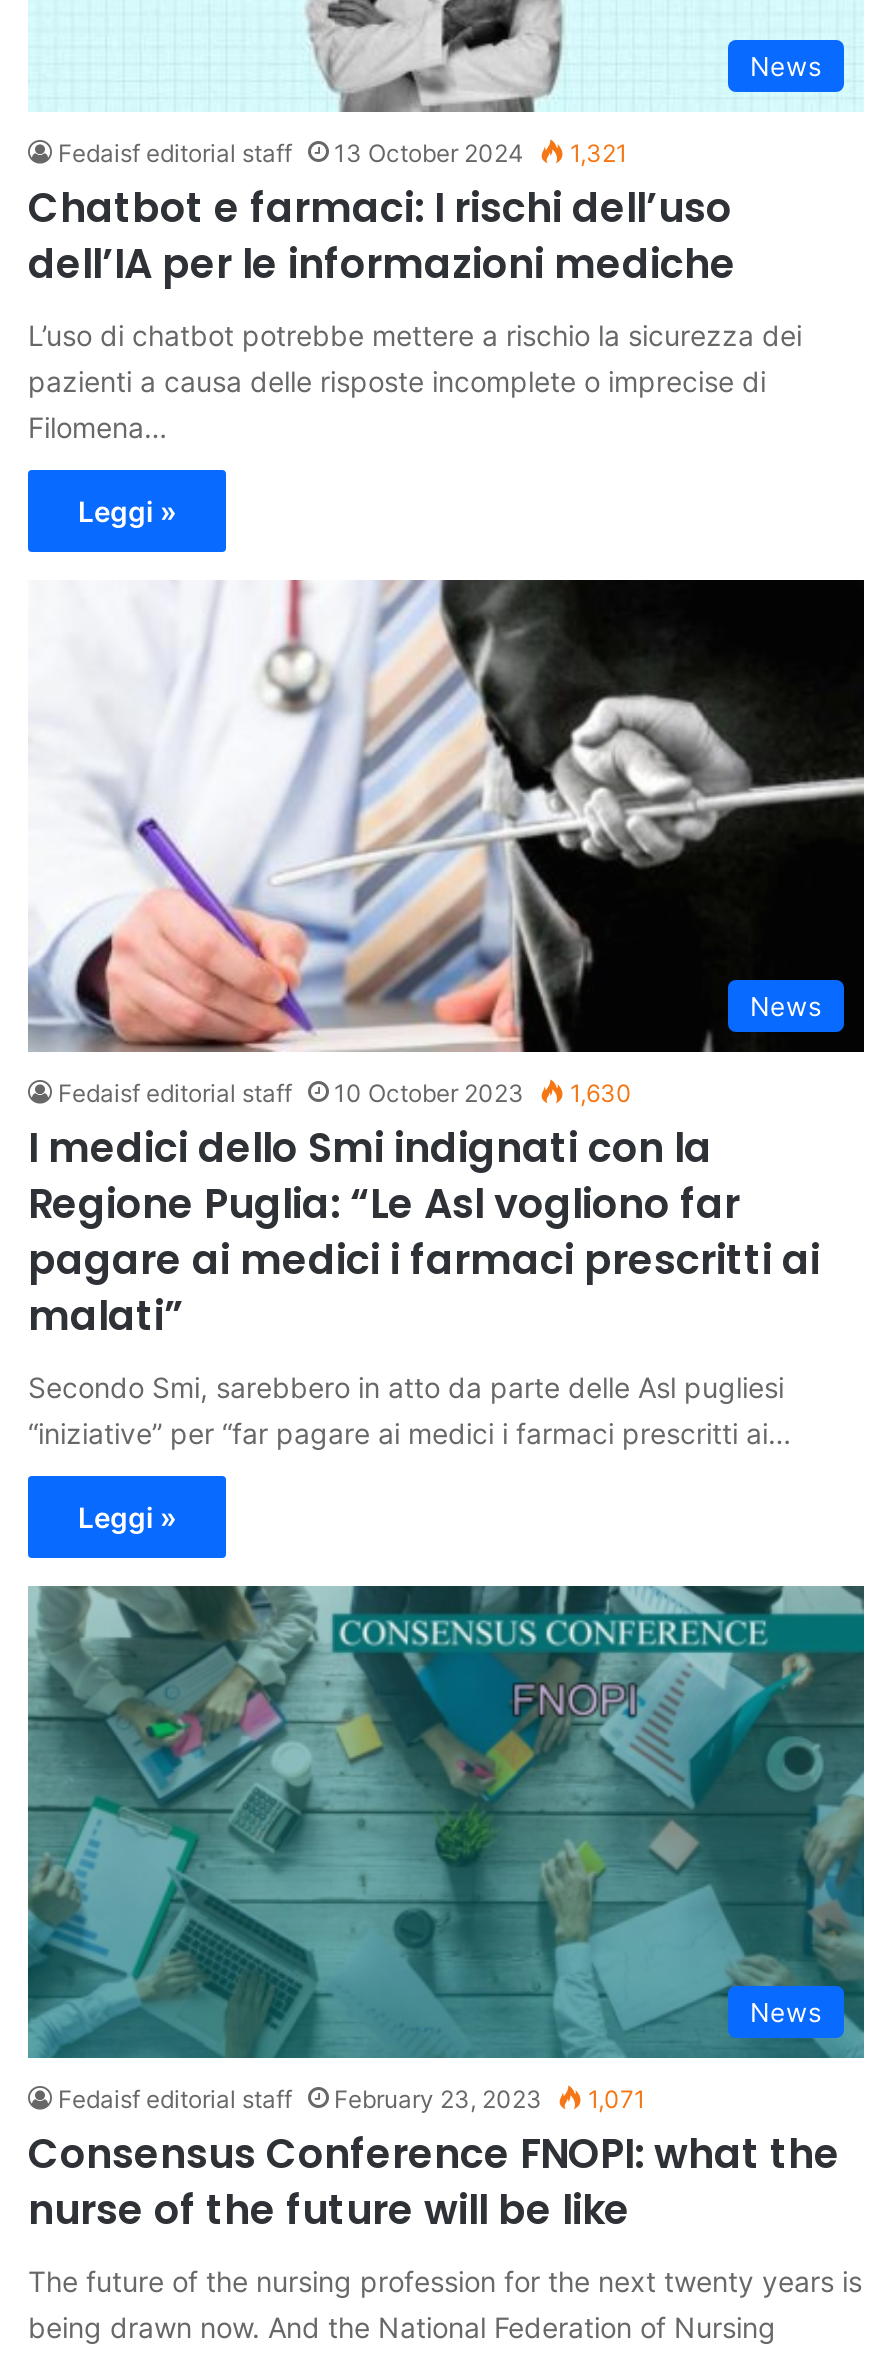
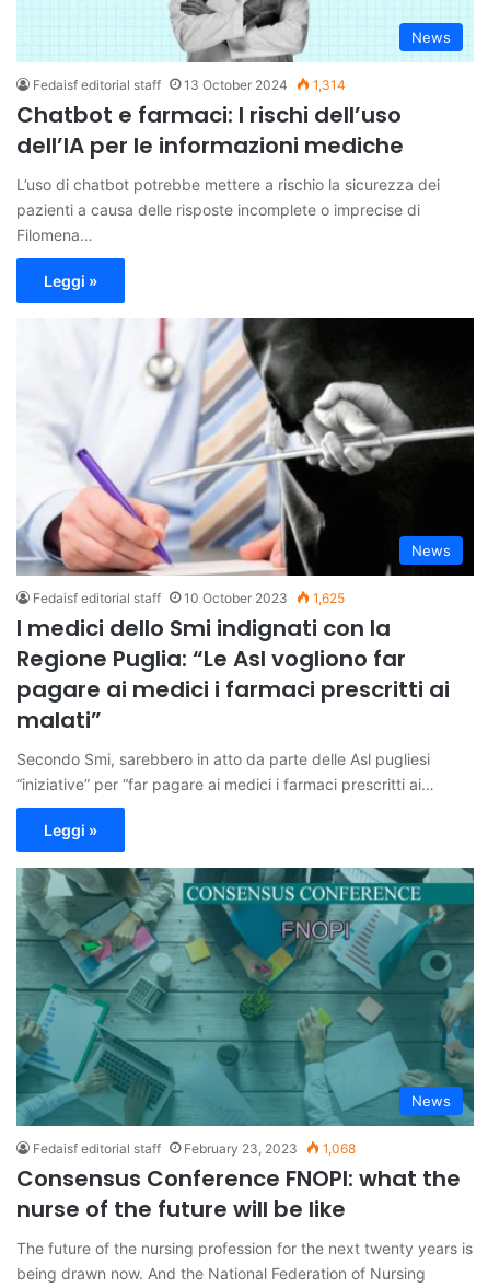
- Fedaisf editorial staff 13 October 2024 1,321
+ Fedaisf editorial staff 13 October 2024 1,314

- Fedaisf editorial staff 10 October 2023 1,630
+ Fedaisf editorial staff 10 October 2023 1,625

- Fedaisf editorial staff February 23, 2023 1,071
+ Fedaisf editorial staff February 23, 2023 1,068
